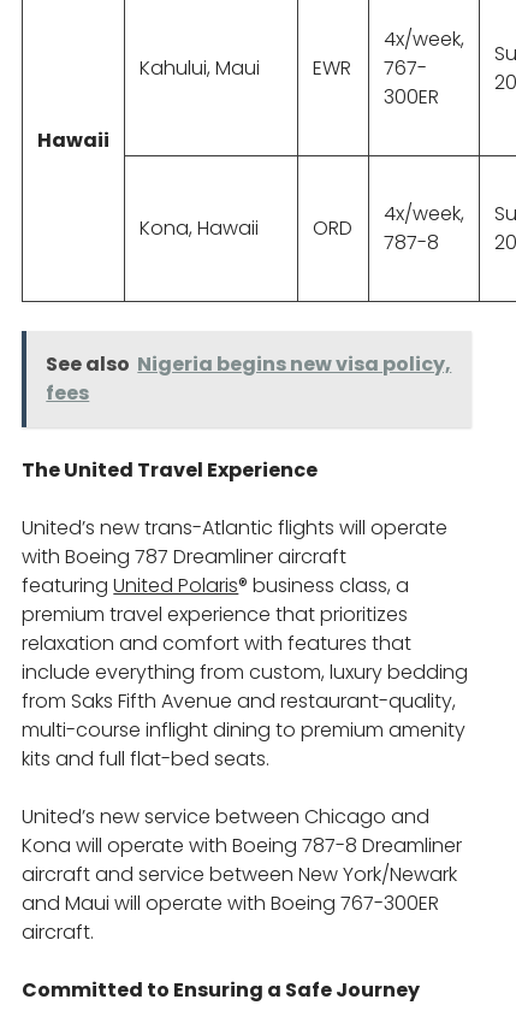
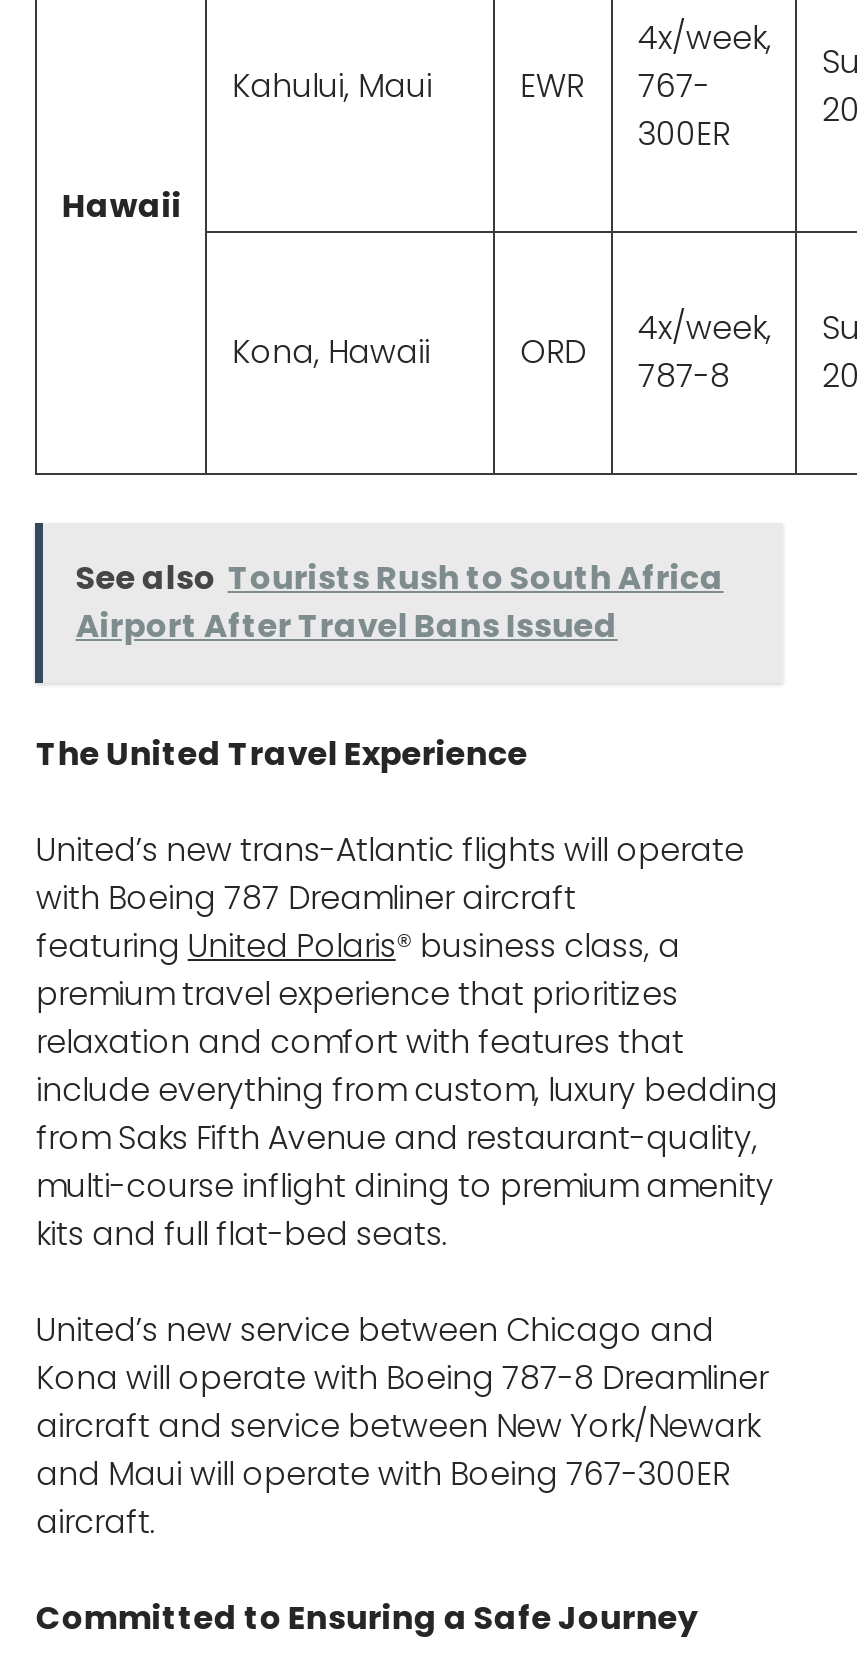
- See also Nigeria begins new visa policy,
- fees
+ See also Tourists Rush to South Africa
+ Airport After Travel Bans Issued
